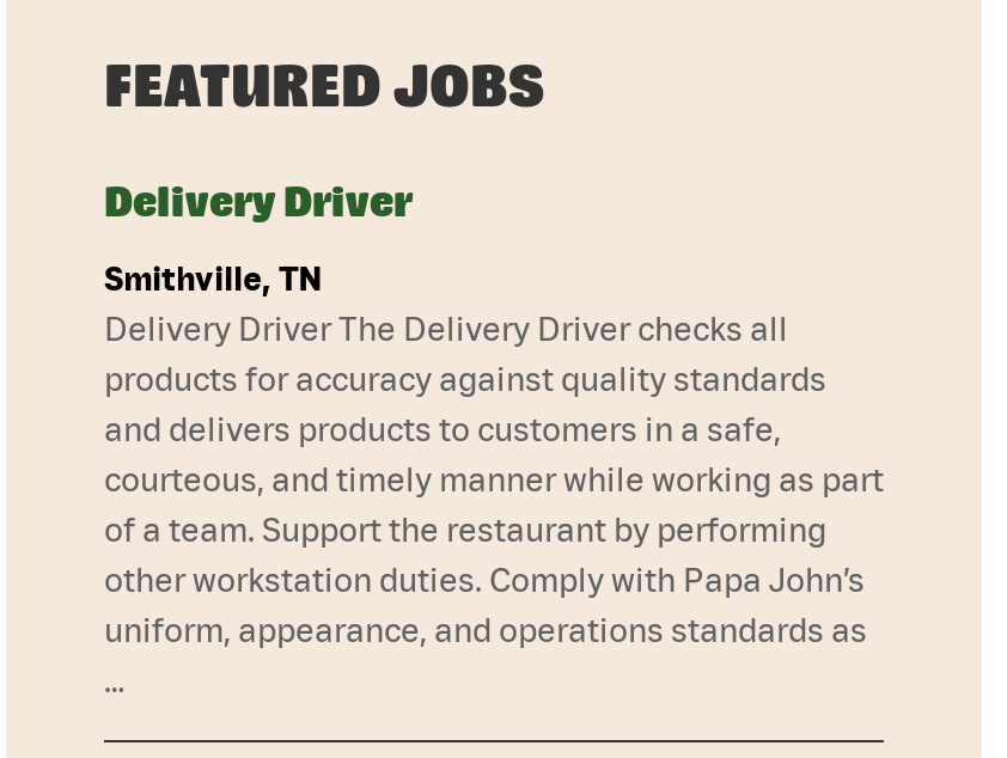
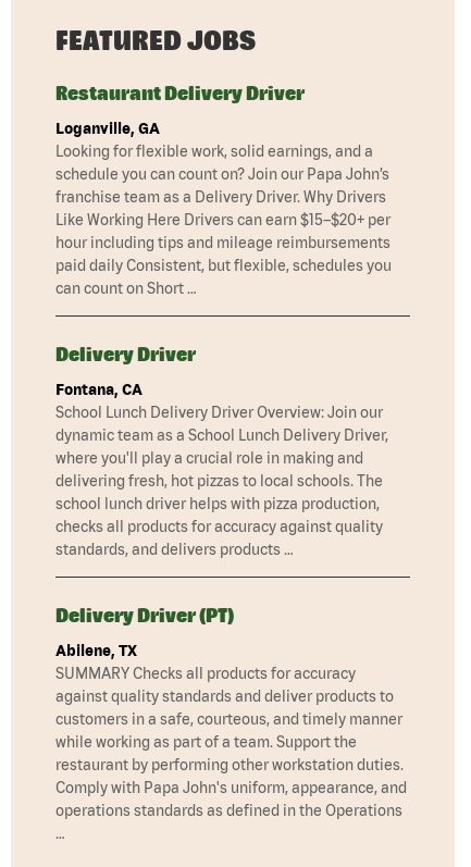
+ Restaurant Delivery Driver
+ Loganville, GA
+ Looking for flexible work, solid earnings, and a
+ schedule you can count on? Join our Papa John’s
+ franchise team as a Delivery Driver. Why Drivers
+ Like Working Here Drivers can earn $15–$20+ per
+ hour including tips and mileage reimbursements
+ paid daily Consistent, but flexible, schedules you
+ can count on Short …

- Smithville, TN
- Delivery Driver The Delivery Driver checks all
- products for accuracy against quality standards
- and delivers products to customers in a safe,
- courteous, and timely manner while working as part
- of a team. Support the restaurant by performing
- other workstation duties. Comply with Papa John’s
- uniform, appearance, and operations standards as
+ Fontana, CA
+ School Lunch Delivery Driver Overview: Join our
+ dynamic team as a School Lunch Delivery Driver,
+ where you'll play a crucial role in making and
+ delivering fresh, hot pizzas to local schools. The
+ school lunch driver helps with pizza production,
+ checks all products for accuracy against quality
+ standards, and delivers products …
+ Delivery Driver (PT)
+ Abilene, TX
+ SUMMARY Checks all products for accuracy
+ against quality standards and deliver products to
+ customers in a safe, courteous, and timely manner
+ while working as part of a team. Support the
+ restaurant by performing other workstation duties.
+ Comply with Papa John's uniform, appearance, and
+ operations standards as defined in the Operations
